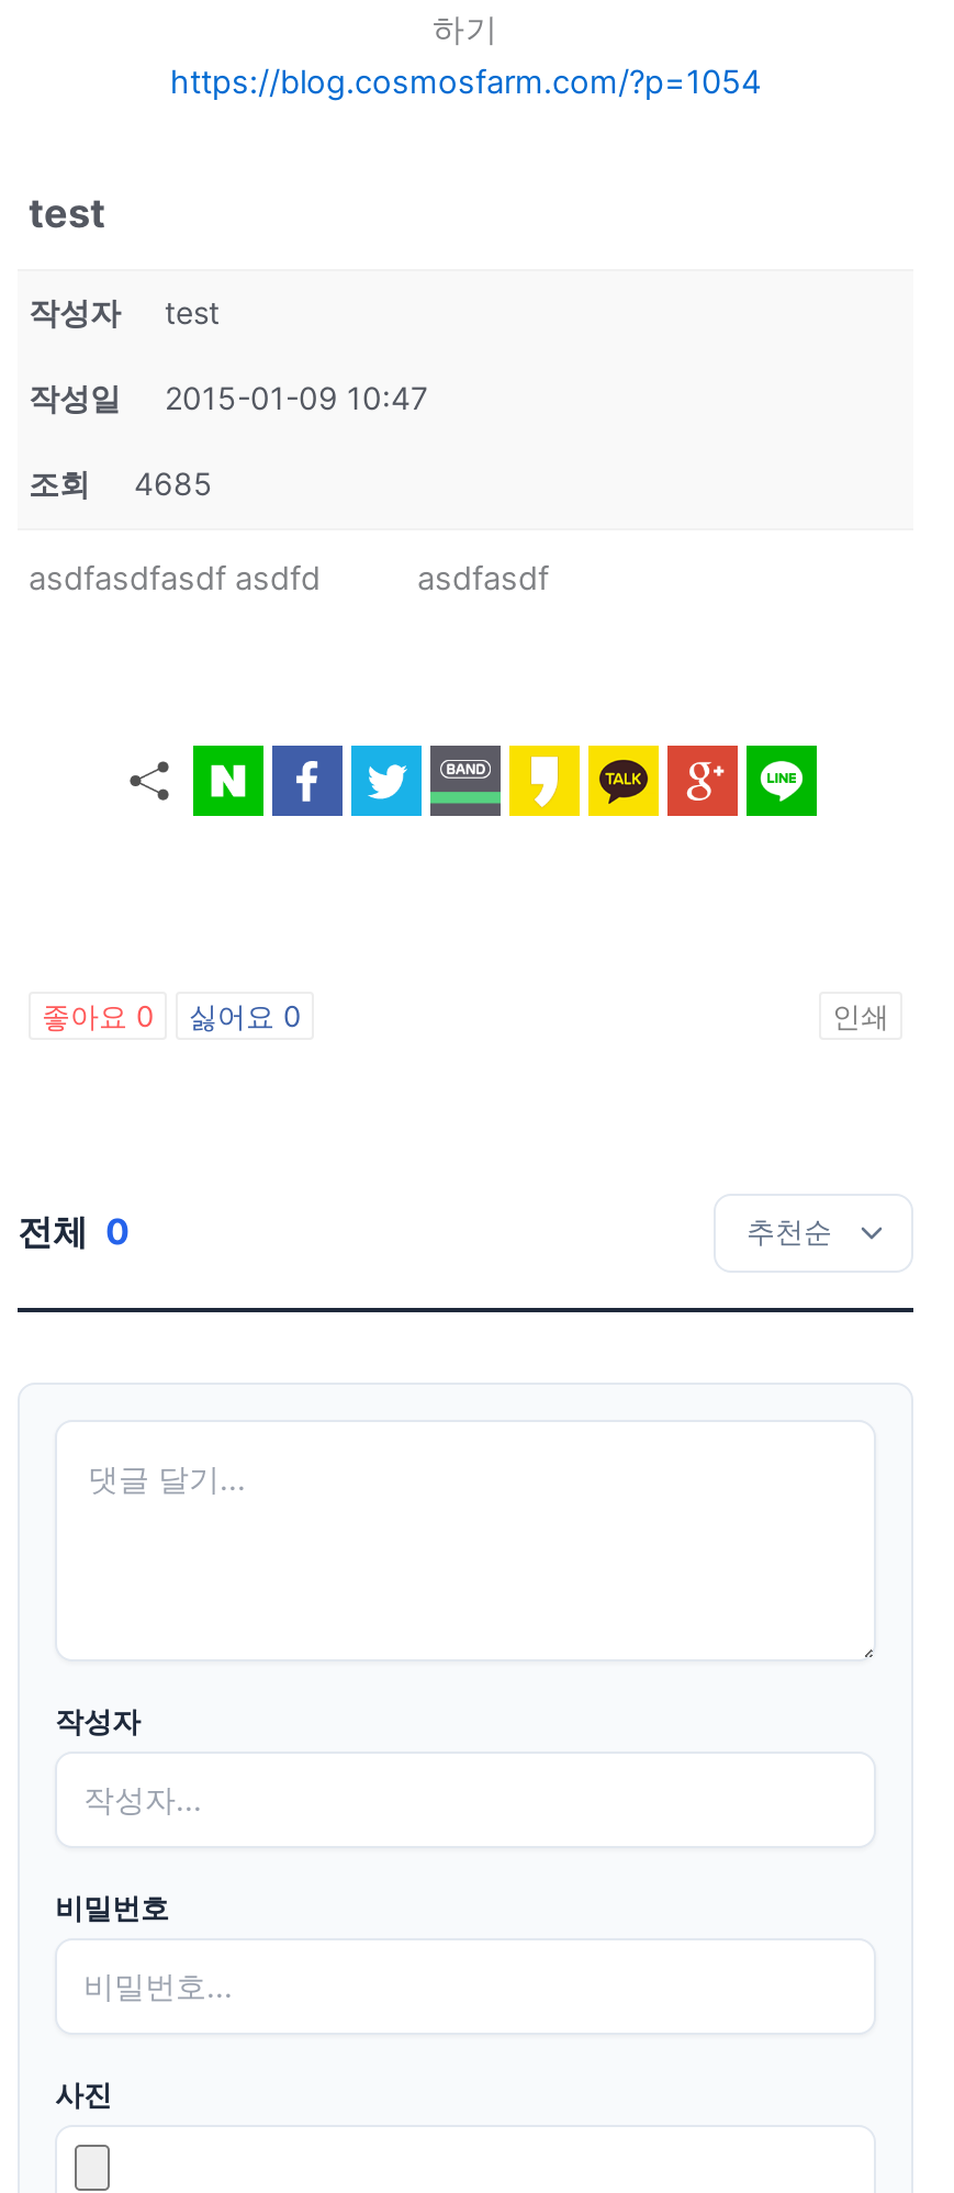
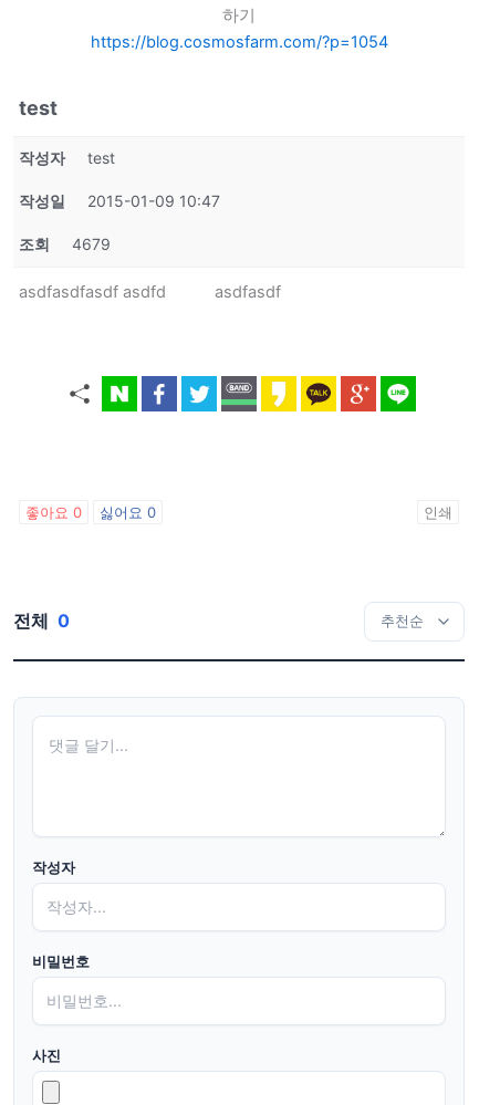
- 조회 4685
+ 조회 4679
